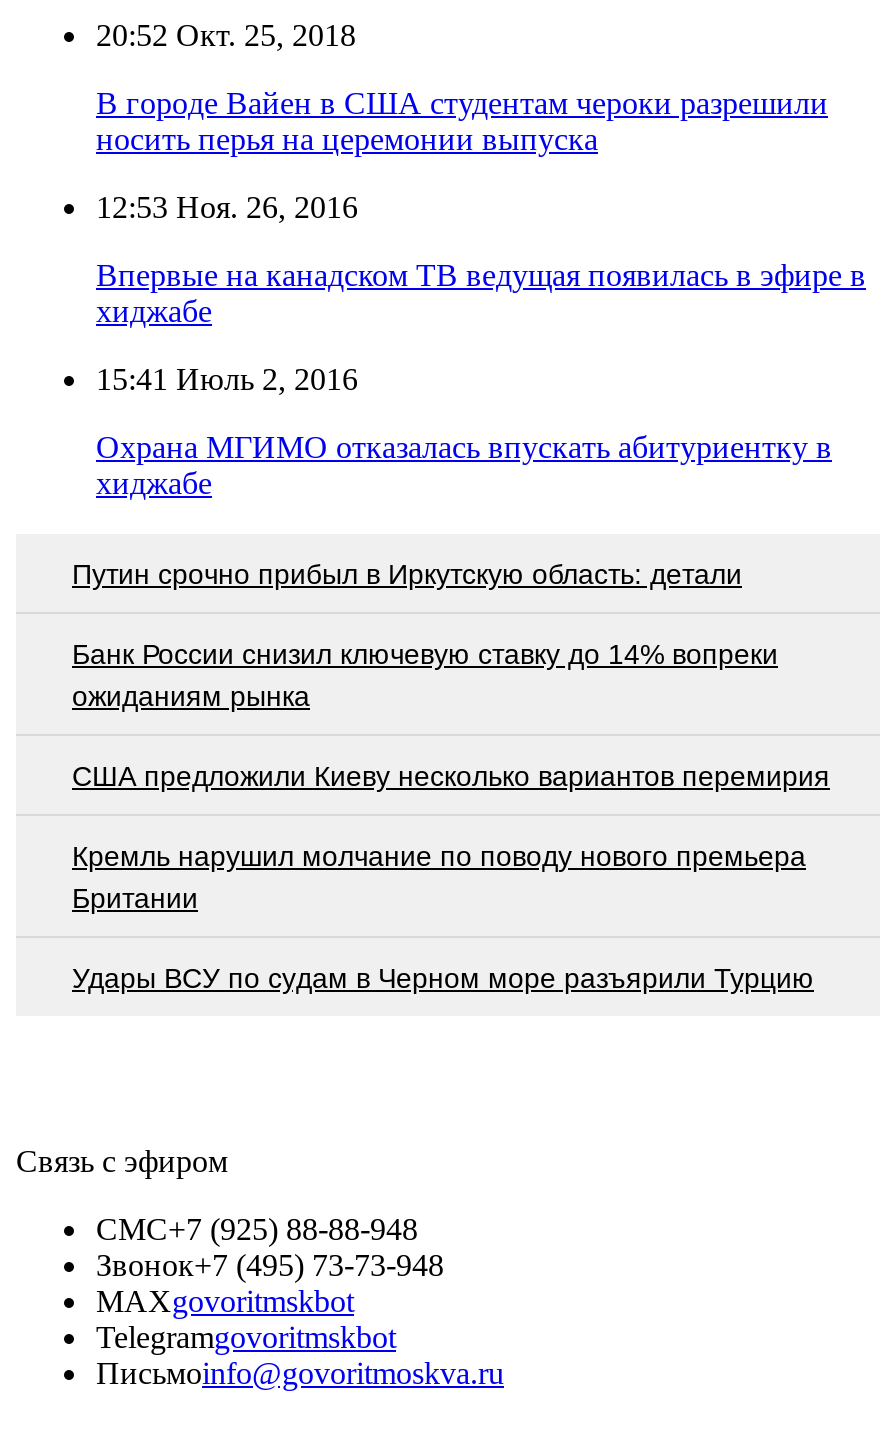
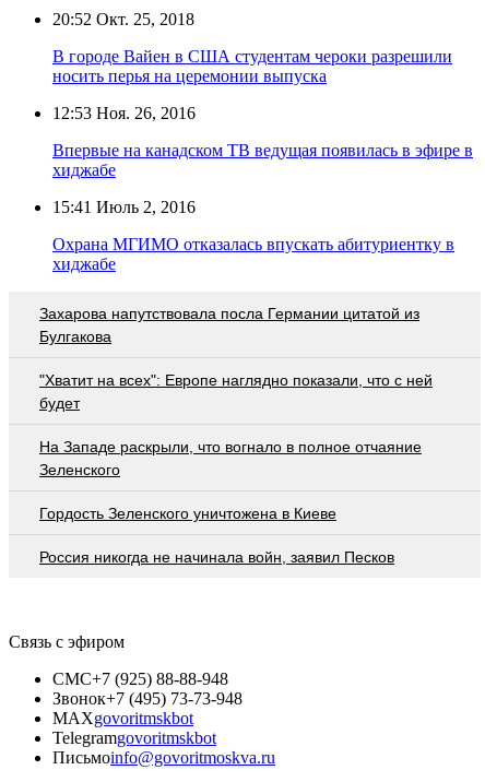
- Путин срочно прибыл в Иркутскую область: детали
+ Захарова напутствовала посла Германии цитатой из
+ Булгакова

- Банк России снизил ключевую ставку до 14% вопреки
- ожиданиям рынка
+ "Хватит на всех": Европе наглядно показали, что с ней
+ будет

- США предложили Киеву несколько вариантов перемирия
+ На Западе раскрыли, что вогнало в полное отчаяние
+ Зеленского

- Кремль нарушил молчание по поводу нового премьера
- Британии
+ Гордость Зеленского уничтожена в Киеве

- Удары ВСУ по судам в Черном море разъярили Турцию
+ Россия никогда не начинала войн, заявил Песков
